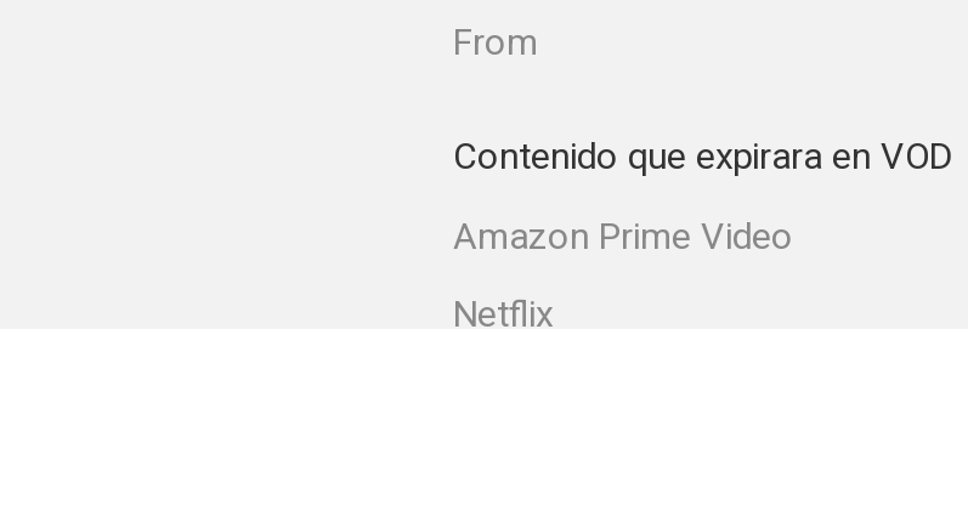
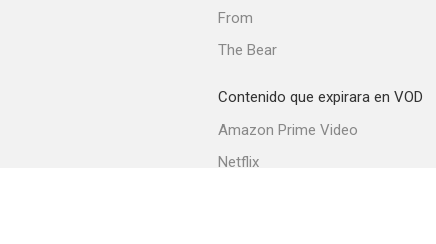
+ The Bear
